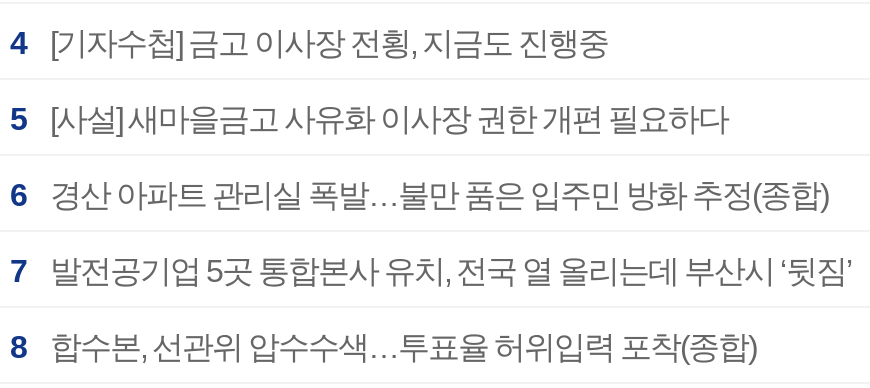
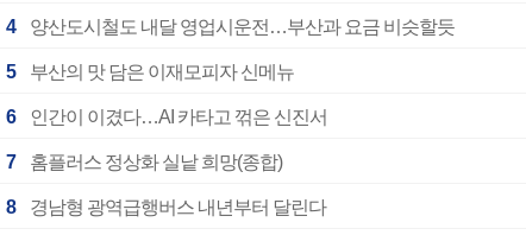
- [기자수첩] 금고 이사장 전횡, 지금도 진행중
+ 양산도시철도 내달 영업시운전…부산과 요금 비슷할듯

- [사설] 새마을금고 사유화 이사장 권한 개편 필요하다
+ 부산의 맛 담은 이재모피자 신메뉴

- 경산 아파트 관리실 폭발…불만 품은 입주민 방화 추정(종합)
+ 인간이 이겼다…AI 카타고 꺾은 신진서

- 발전공기업 5곳 통합본사 유치, 전국 열 올리는데 부산시 ‘뒷짐’
+ 홈플러스 정상화 실낱 희망(종합)

- 합수본, 선관위 압수수색…투표율 허위입력 포착(종합)
+ 경남형 광역급행버스 내년부터 달린다
